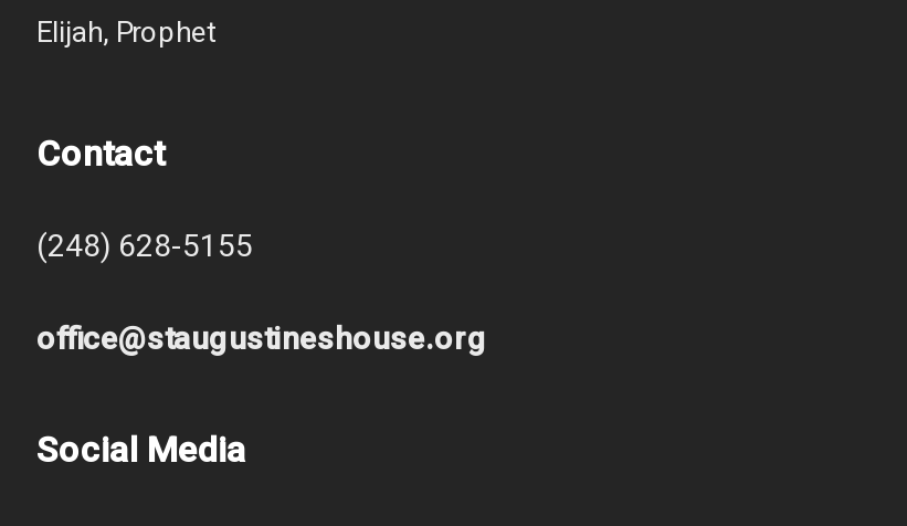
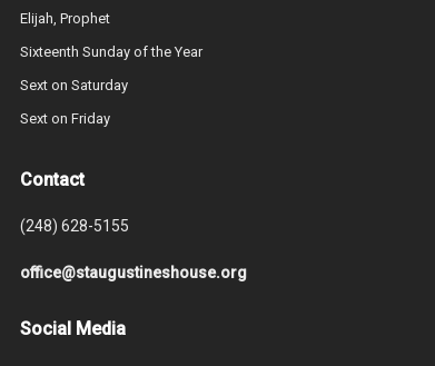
+ Sixteenth Sunday of the Year
+ Sext on Saturday
+ Sext on Friday
